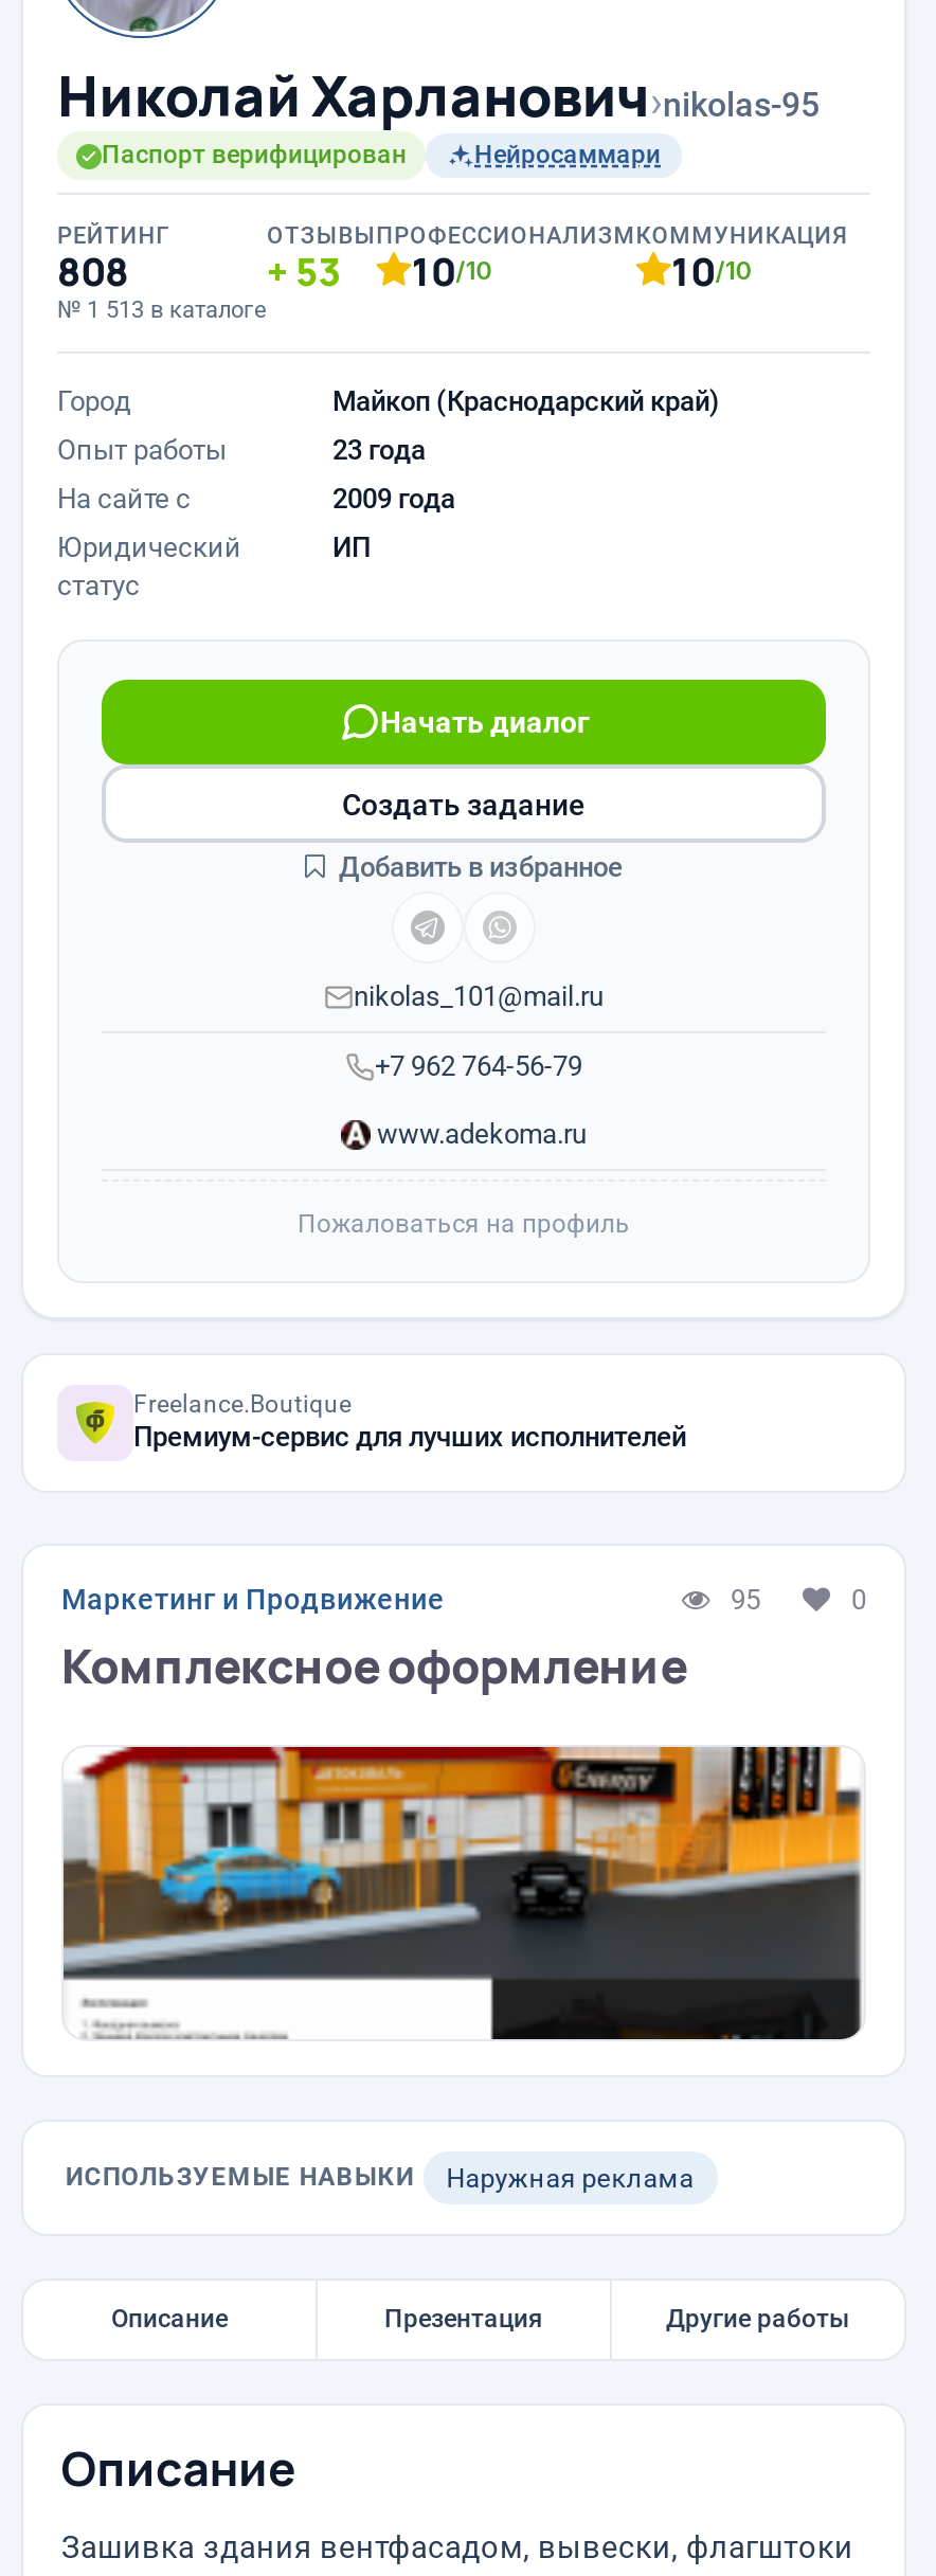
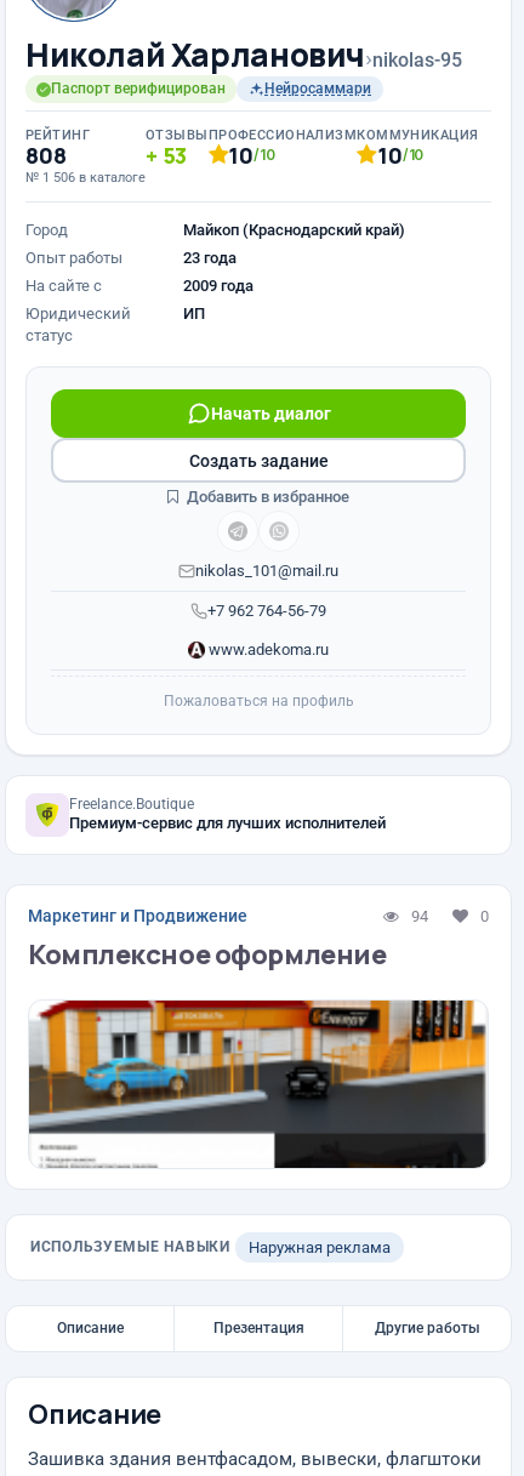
- № 1 513 в каталоге
+ № 1 506 в каталоге

- 95
+ 94
